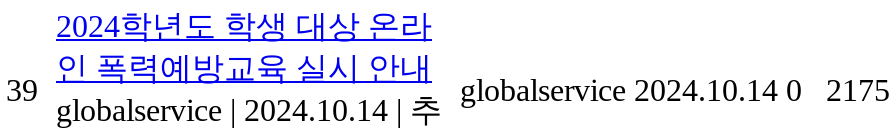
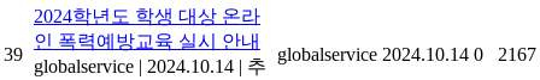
- globalservice 2024.10.14 0 2175
+ globalservice 2024.10.14 0 2167
